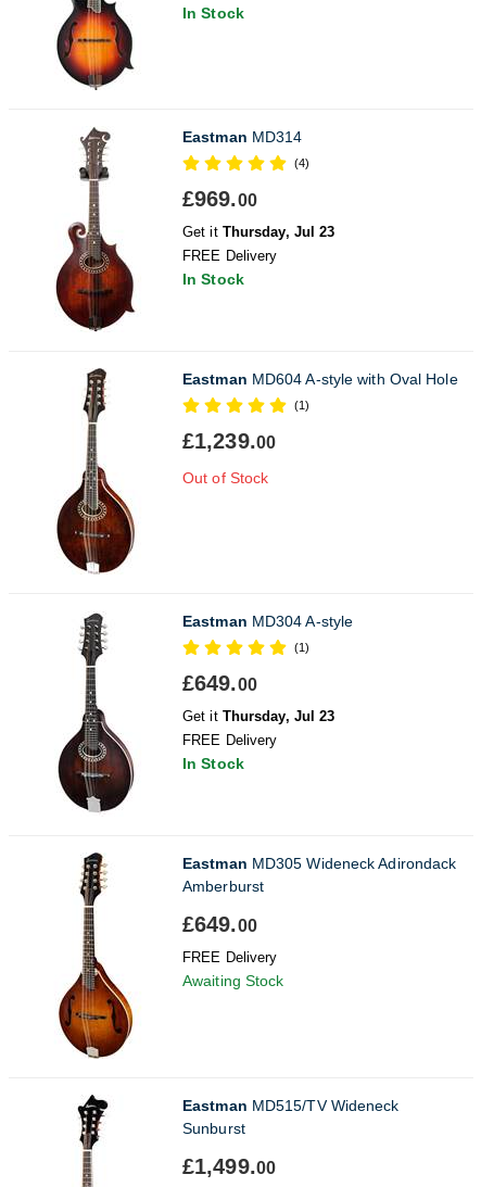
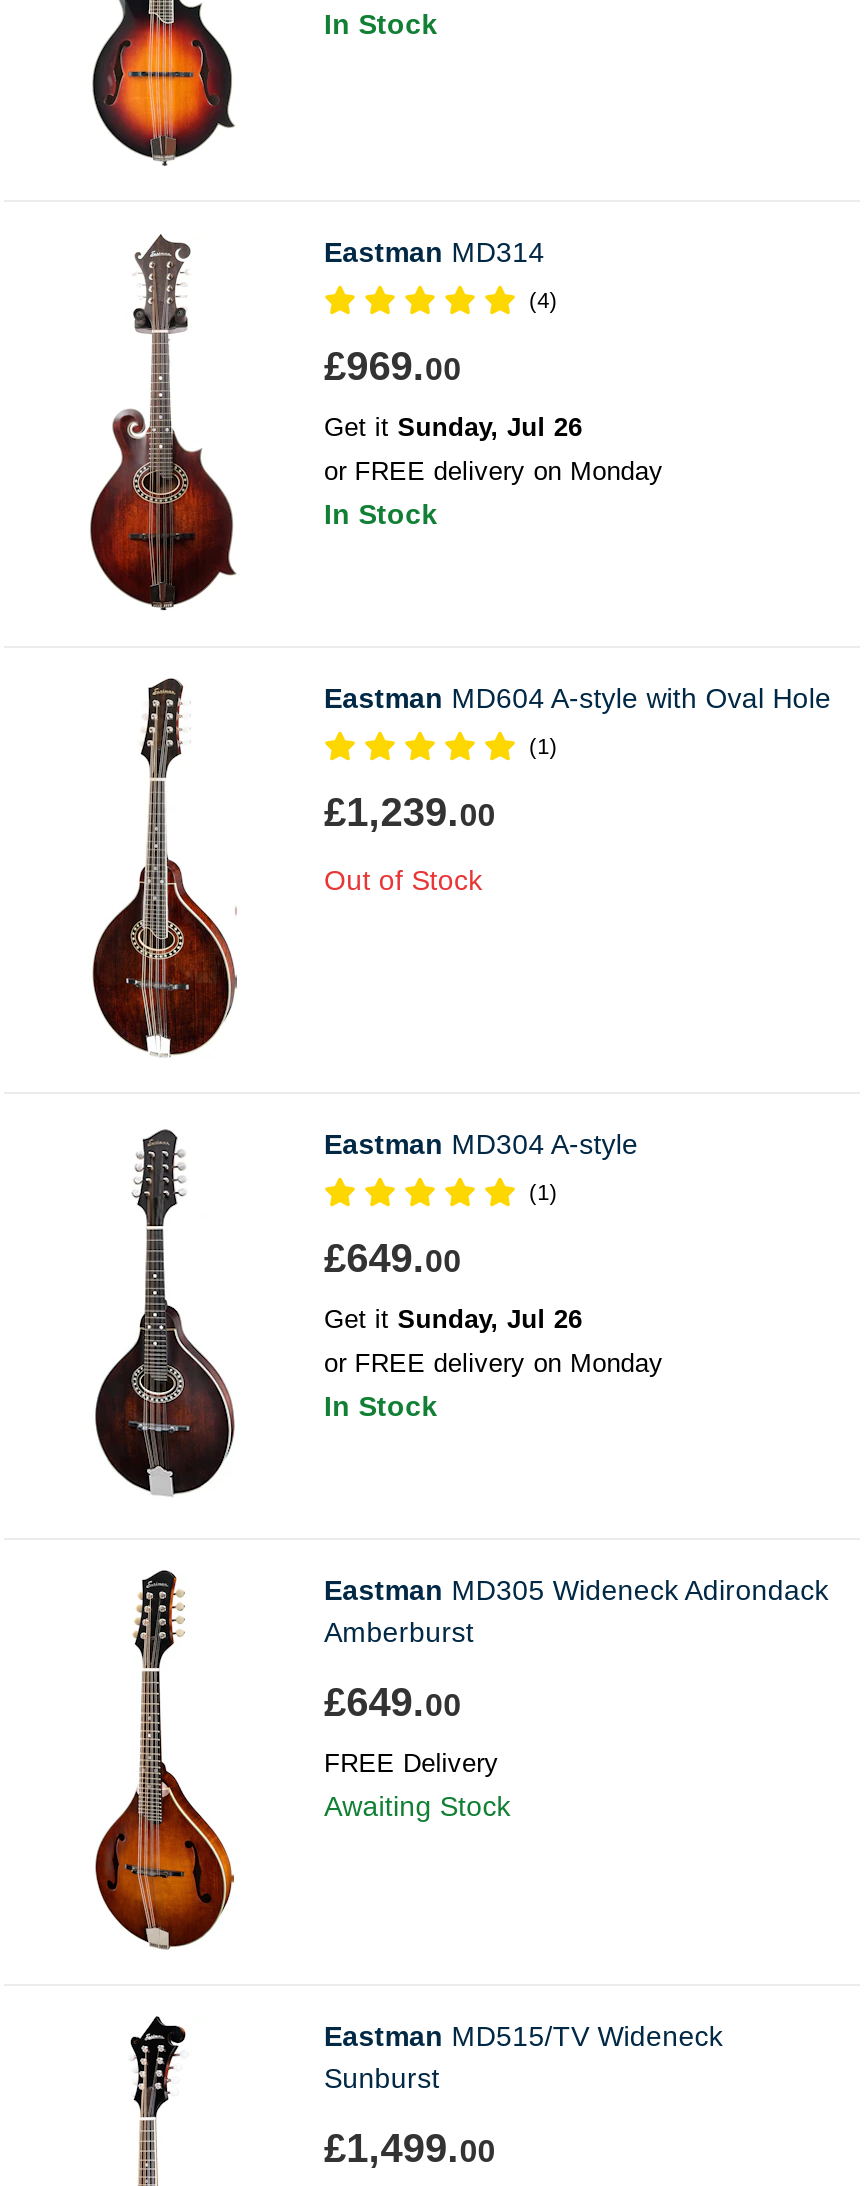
- Get it Thursday, Jul 23
+ Get it Sunday, Jul 26

- FREE Delivery
+ or FREE delivery on Monday

- Get it Thursday, Jul 23
+ Get it Sunday, Jul 26

- FREE Delivery
+ or FREE delivery on Monday
